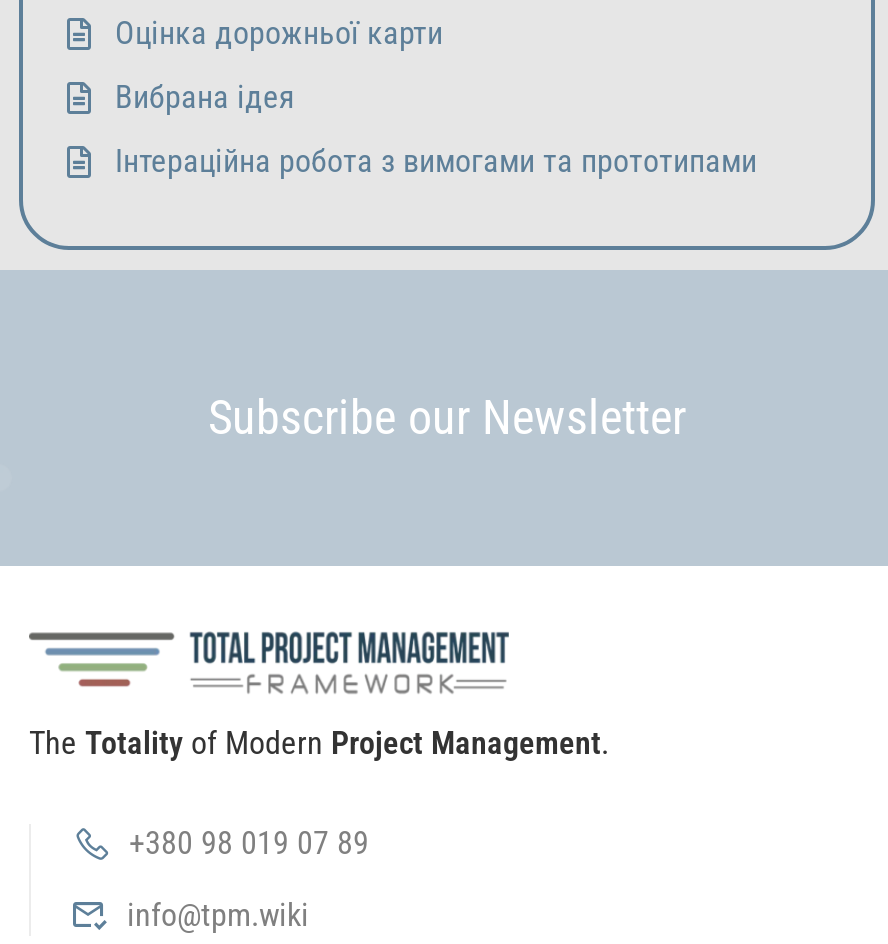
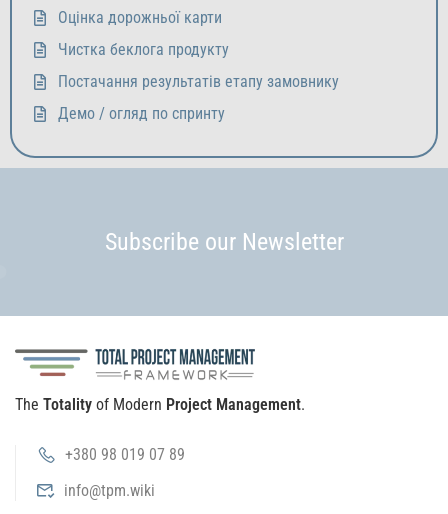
- Вибрана ідея
- Інтераційна робота з вимогами та прототипами
+ Чистка беклога продукту
+ Постачання результатів етапу замовнику
+ Демо / огляд по спринту
